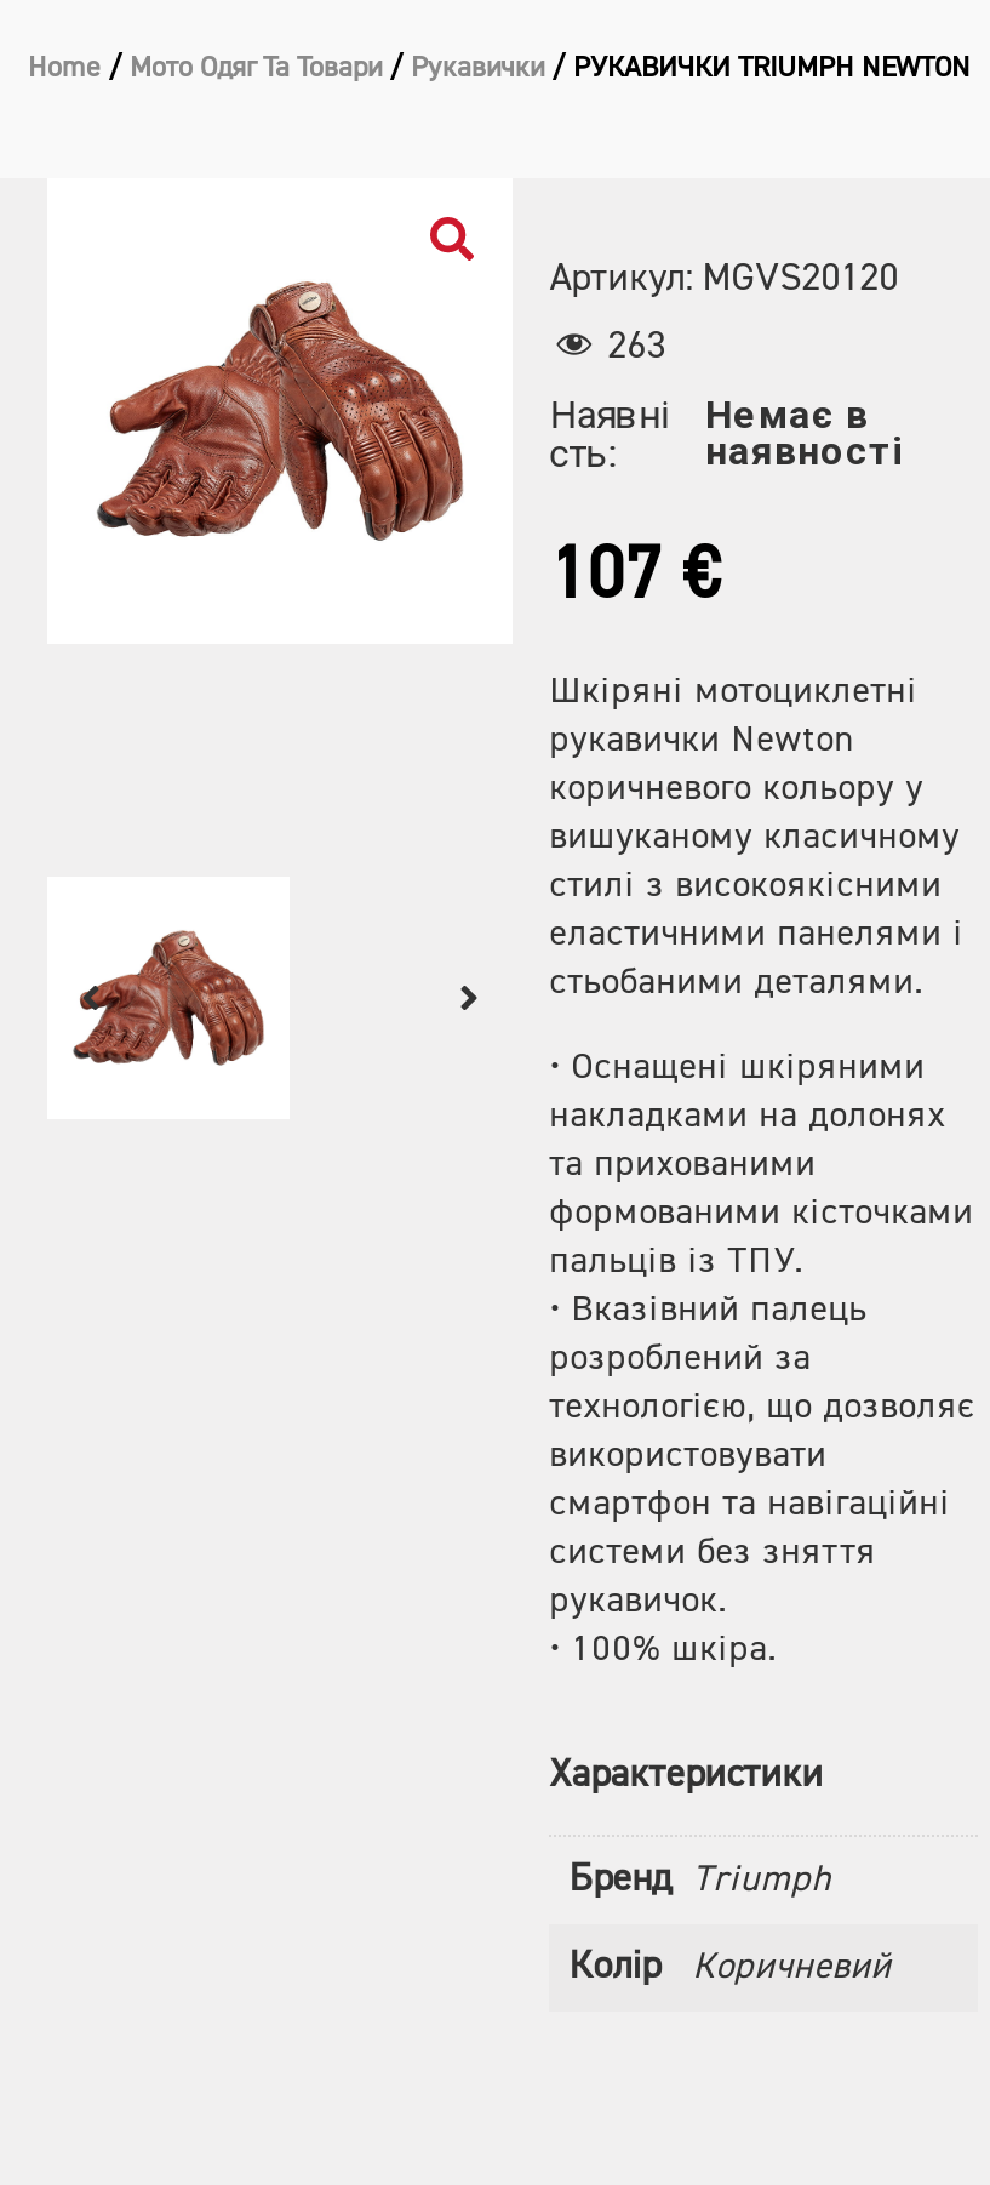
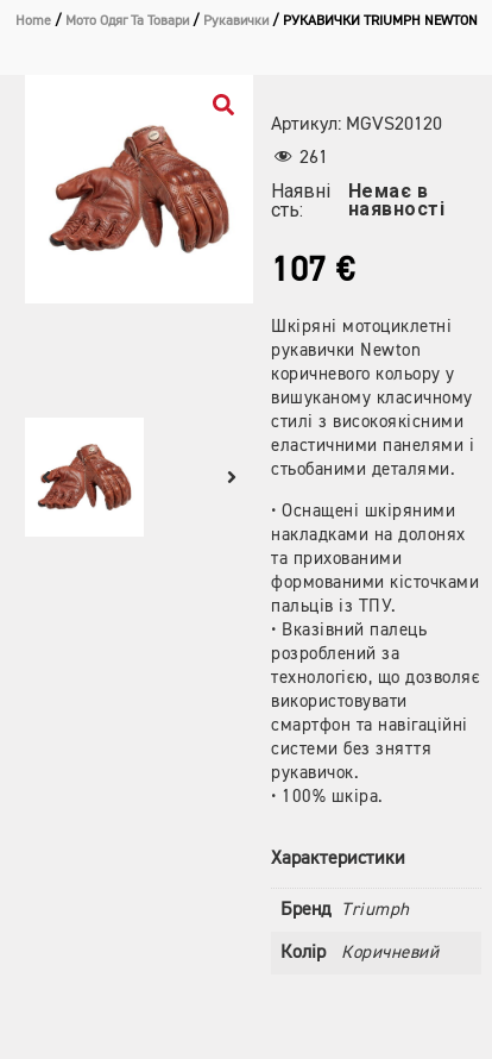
- 263
+ 261
